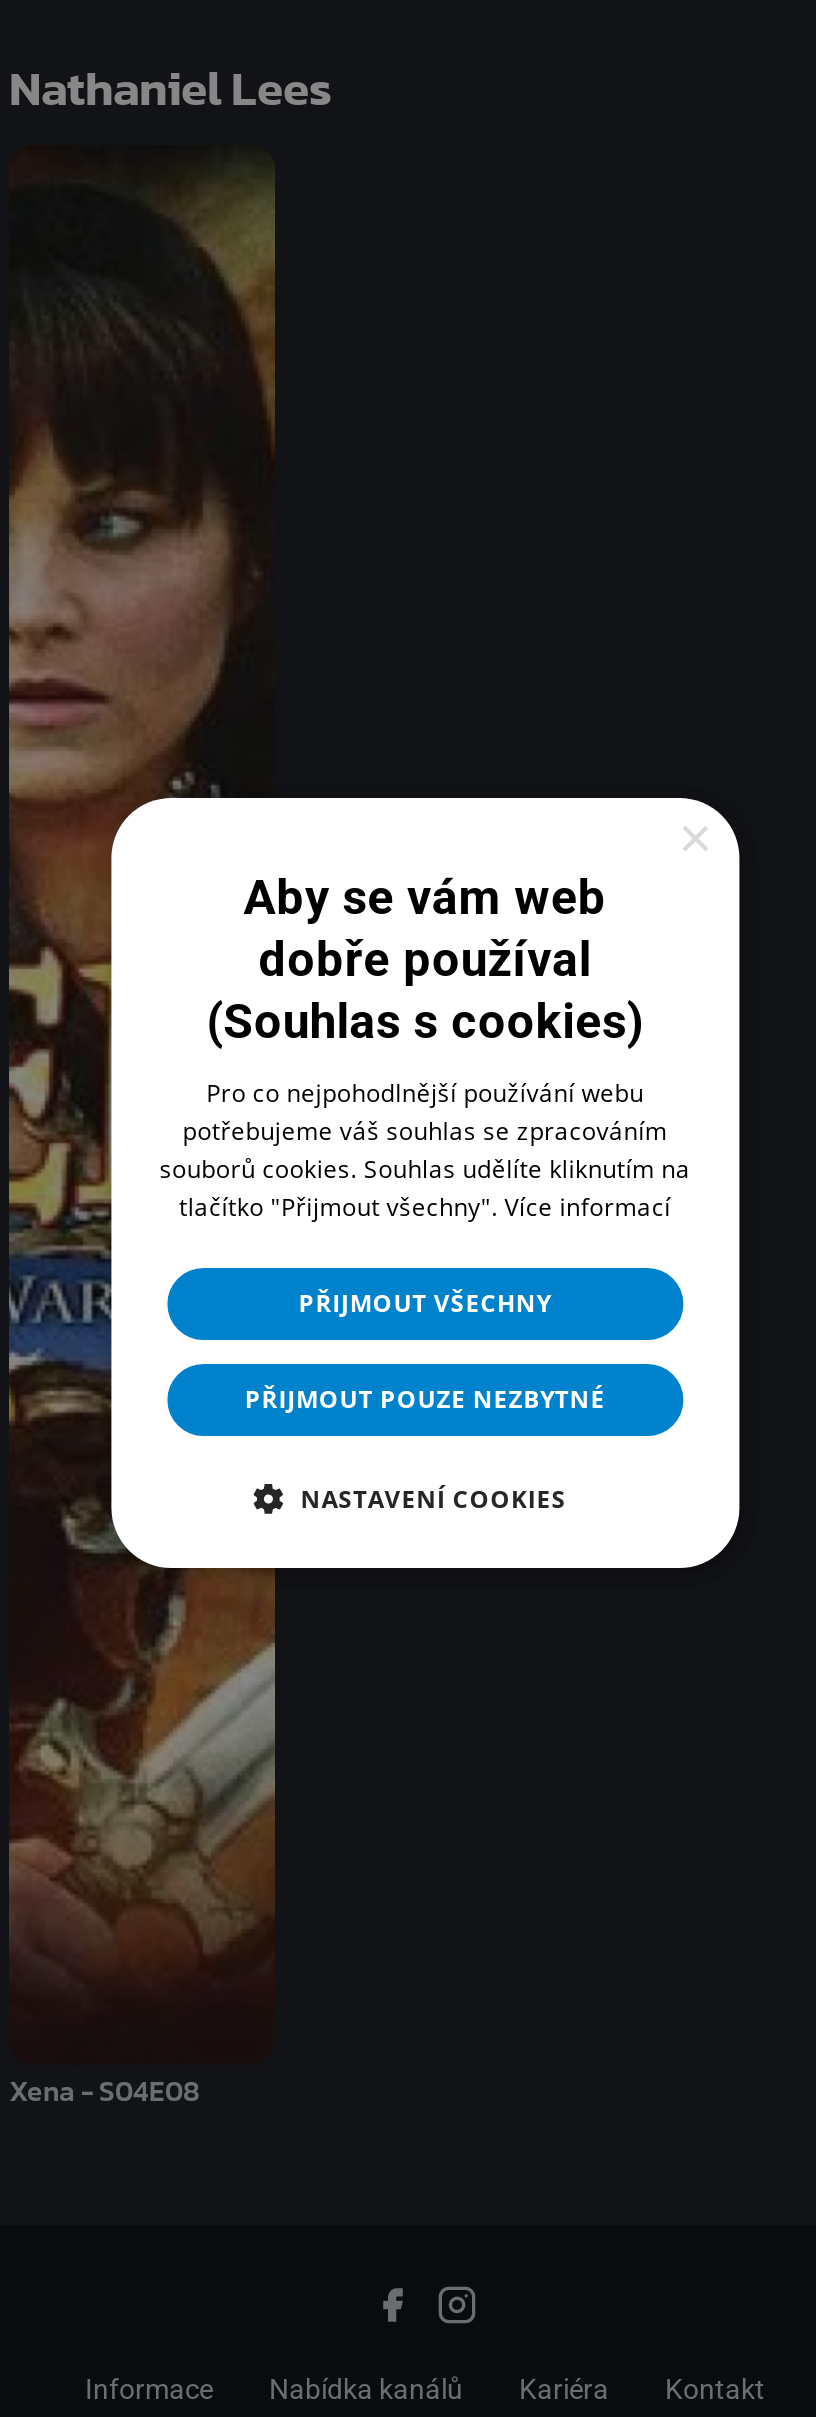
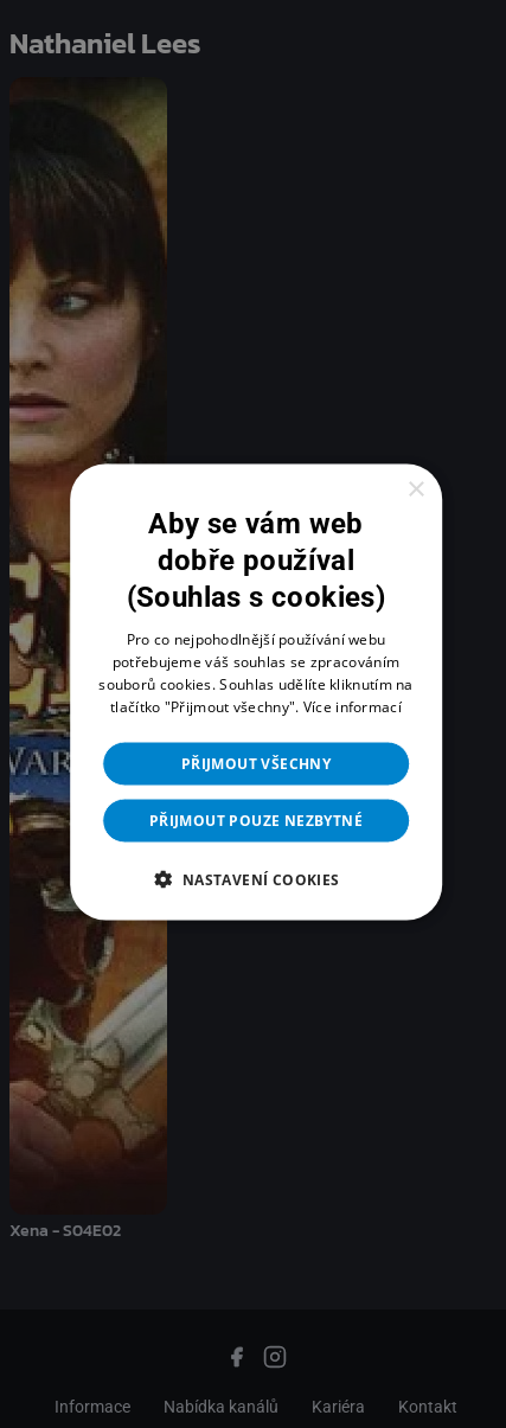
- Xena - S04E08
+ Xena - S04E02
